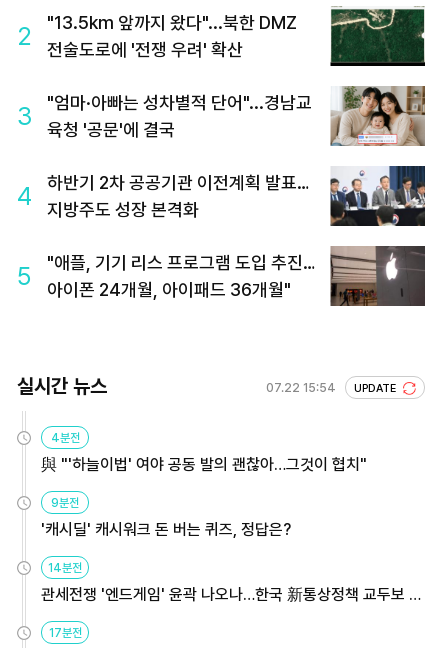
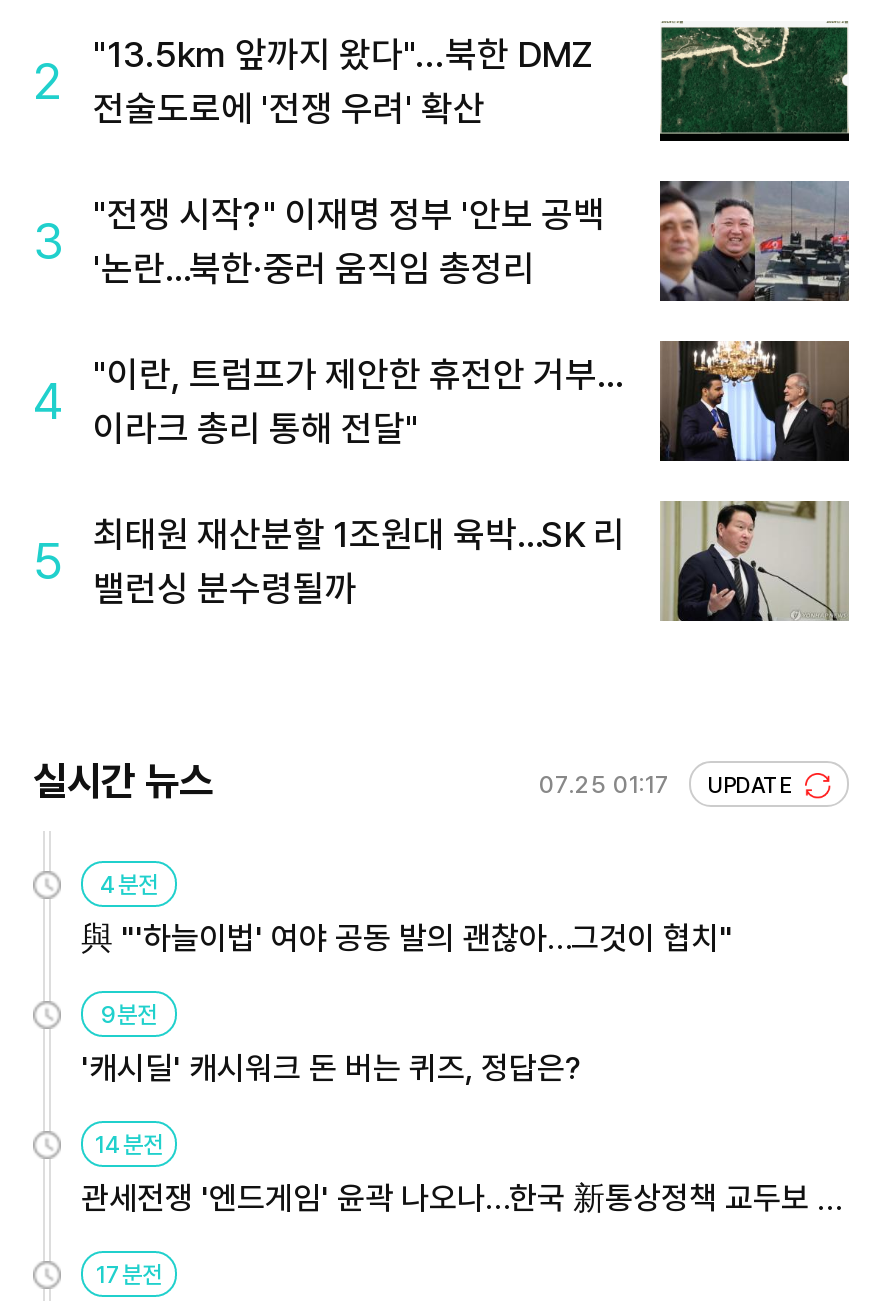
- [image]
- "엄마·아빠는 성차별적 단어"...경남교
- 육청 '공문'에 결국
+ [image]
+ "전쟁 시작?" 이재명 정부 '안보 공백
+ '논란…북한·중러 움직임 총정리

- [image]
- 하반기 2차 공공기관 이전계획 발표…
- 지방주도 성장 본격화
+ [image]
+ "이란, 트럼프가 제안한 휴전안 거부…
+ 이라크 총리 통해 전달"

- [image]
- "애플, 기기 리스 프로그램 도입 추진…
- 아이폰 24개월, 아이패드 36개월"
+ [image]
+ 최태원 재산분할 1조원대 육박…SK 리
+ 밸런싱 분수령될까

- 07.22 15:54 UPDATE
+ 07.25 01:17 UPDATE
